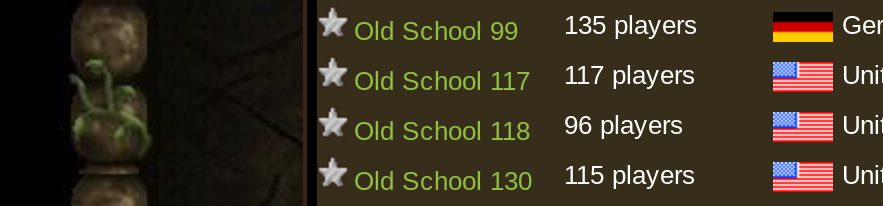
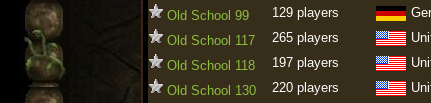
- Old School 99 135 players
+ Old School 99 129 players

- Old School 117 117 players
+ Old School 117 265 players

- Old School 118 96 players
+ Old School 118 197 players

- Old School 130 115 players
+ Old School 130 220 players
